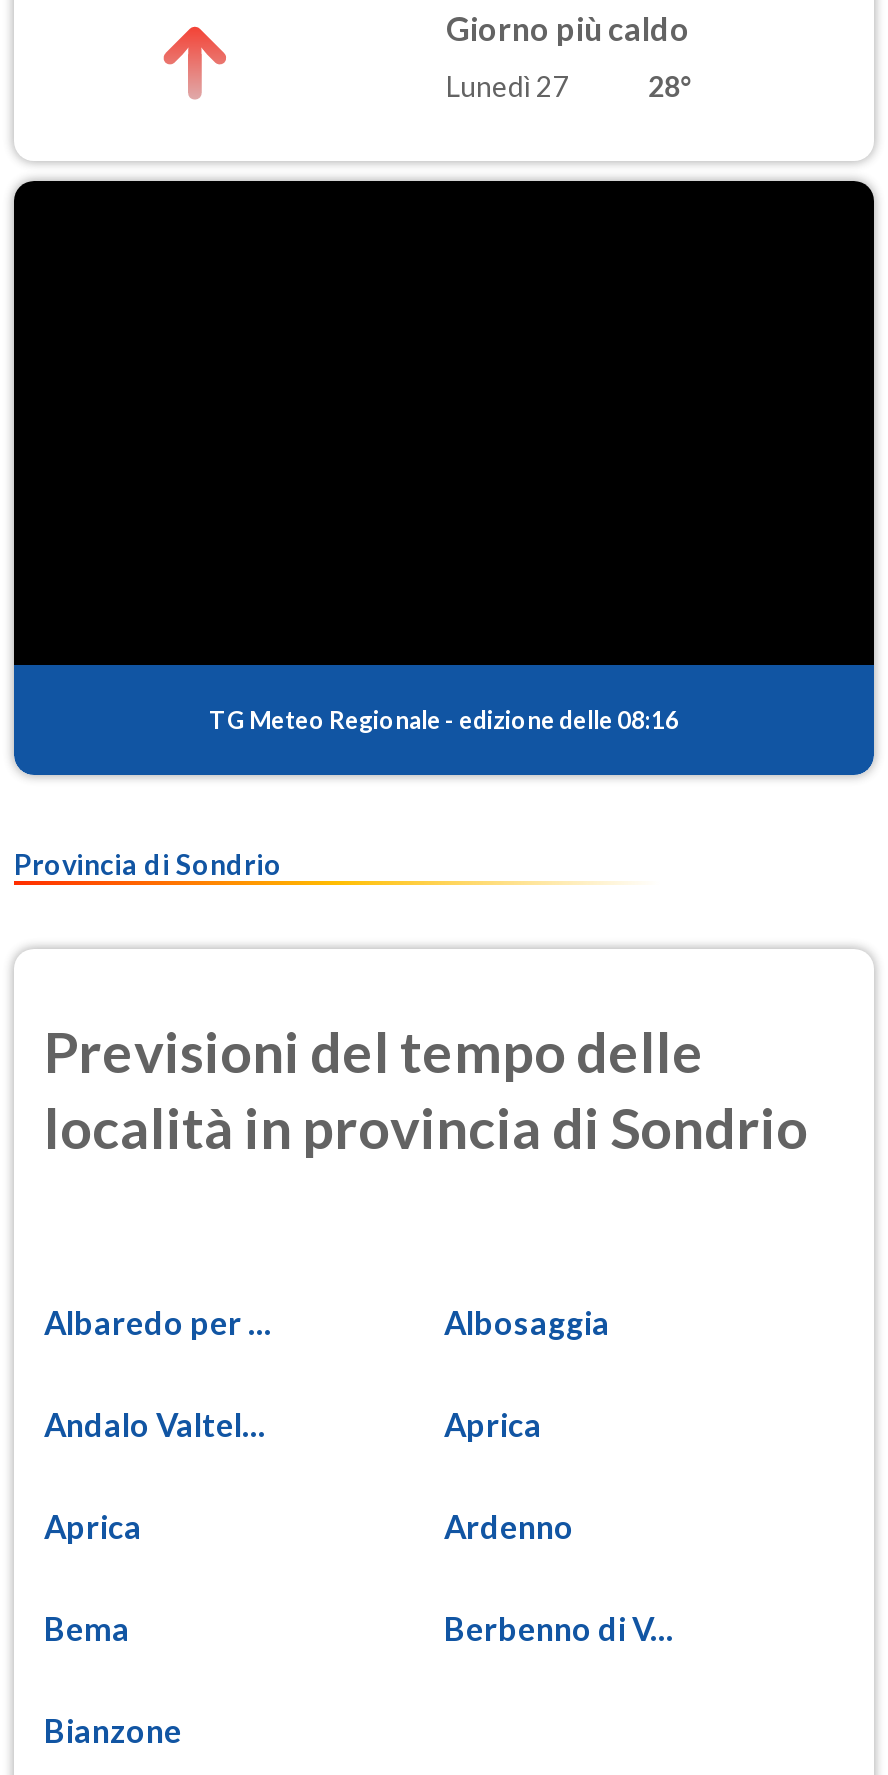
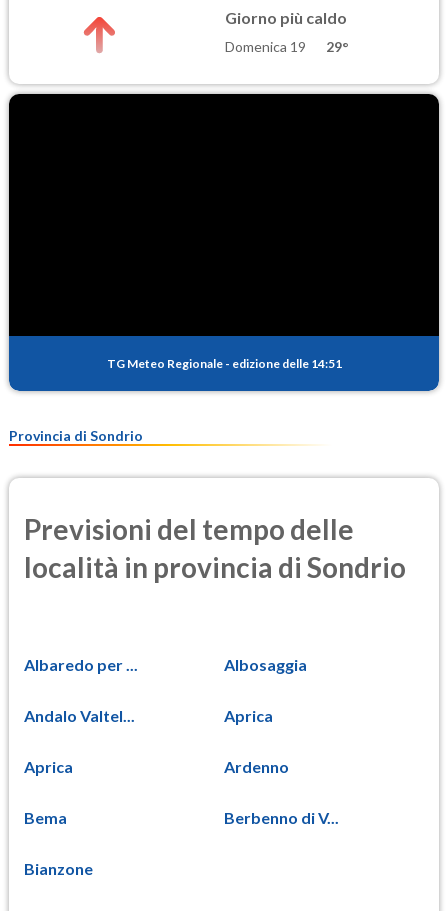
- Lunedì 27
- 28°
+ Domenica 19
+ 29°

- TG Meteo Regionale - edizione delle 08:16
+ TG Meteo Regionale - edizione delle 14:51
